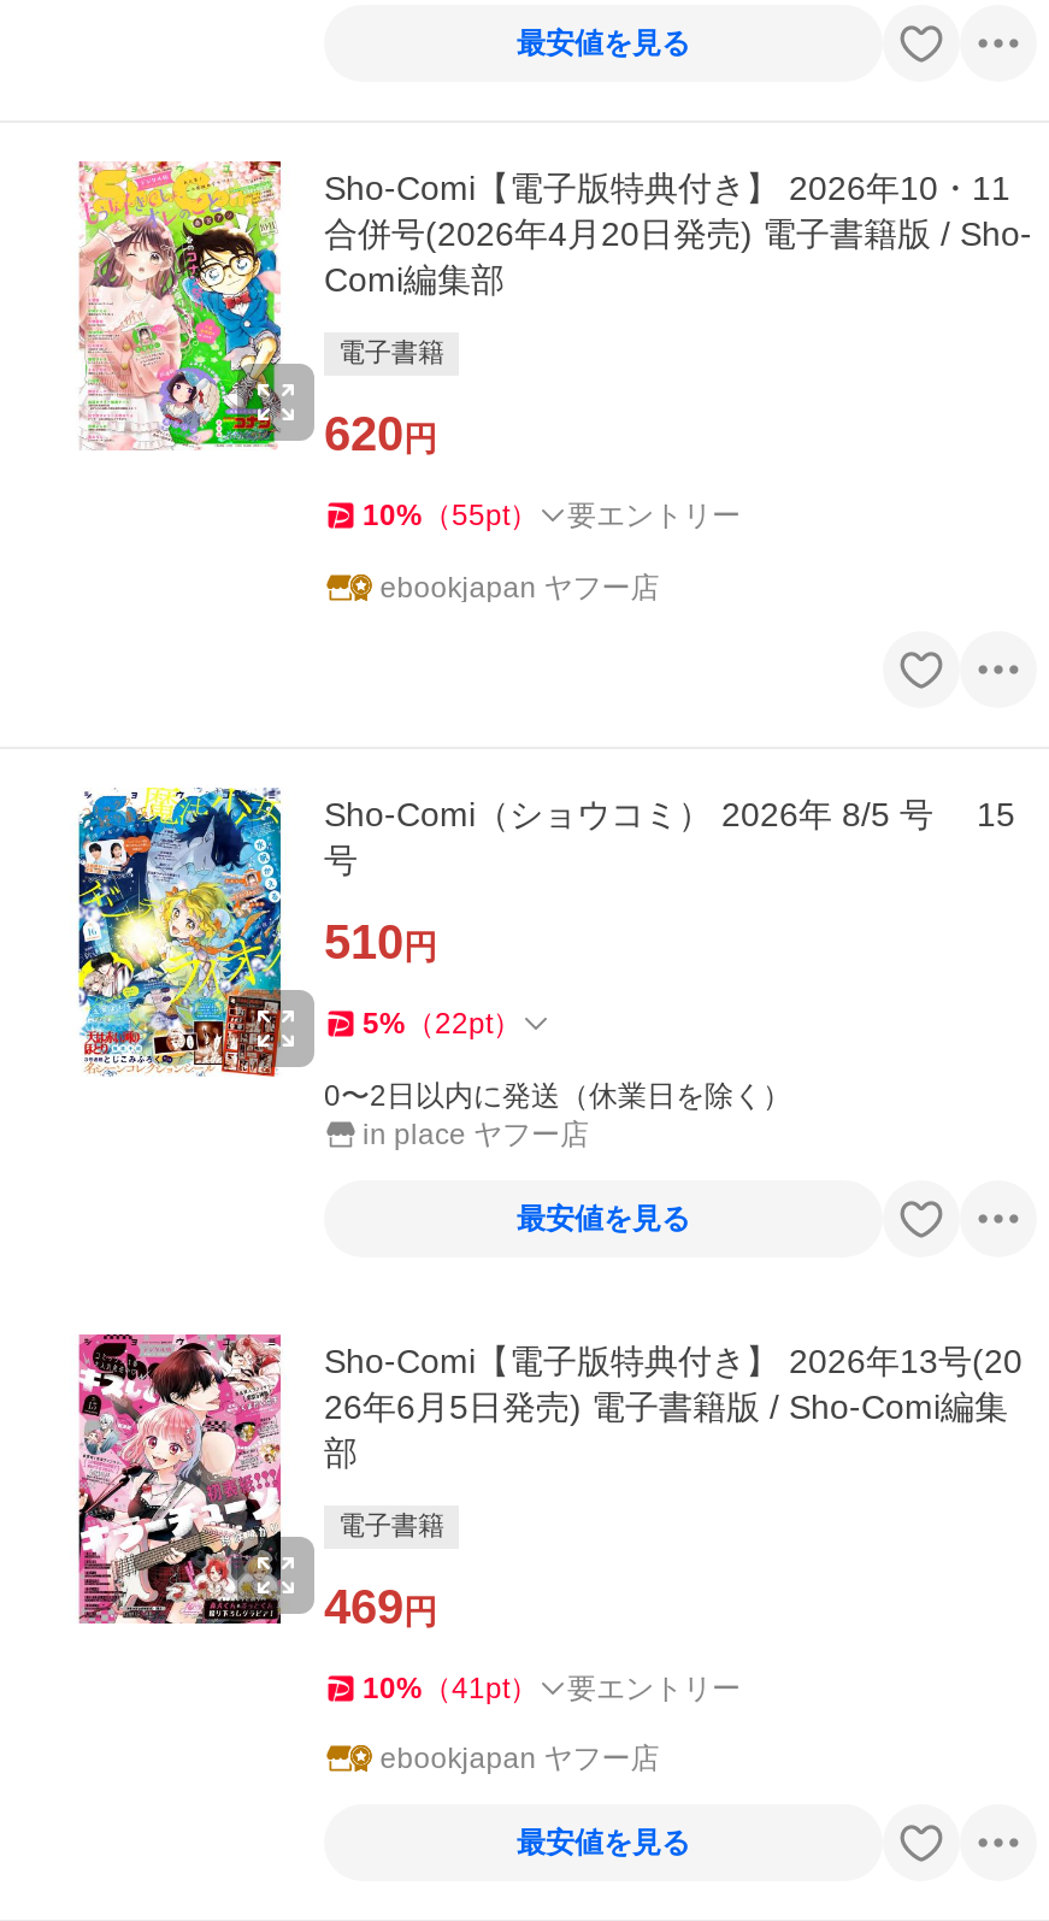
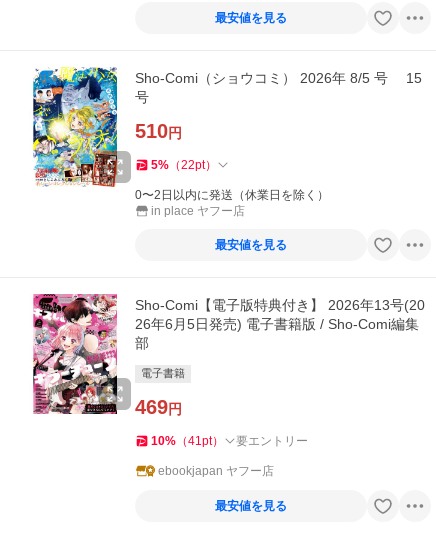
- [image]
- Sho-Comi【電子版特典付き】 2026年10・11
- 合併号(2026年4月20日発売) 電子書籍版 / Sho-
- Comi編集部
- 電子書籍
- 620円
- 10%（55pt）
- 要エントリー
- ebookjapan ヤフー店
